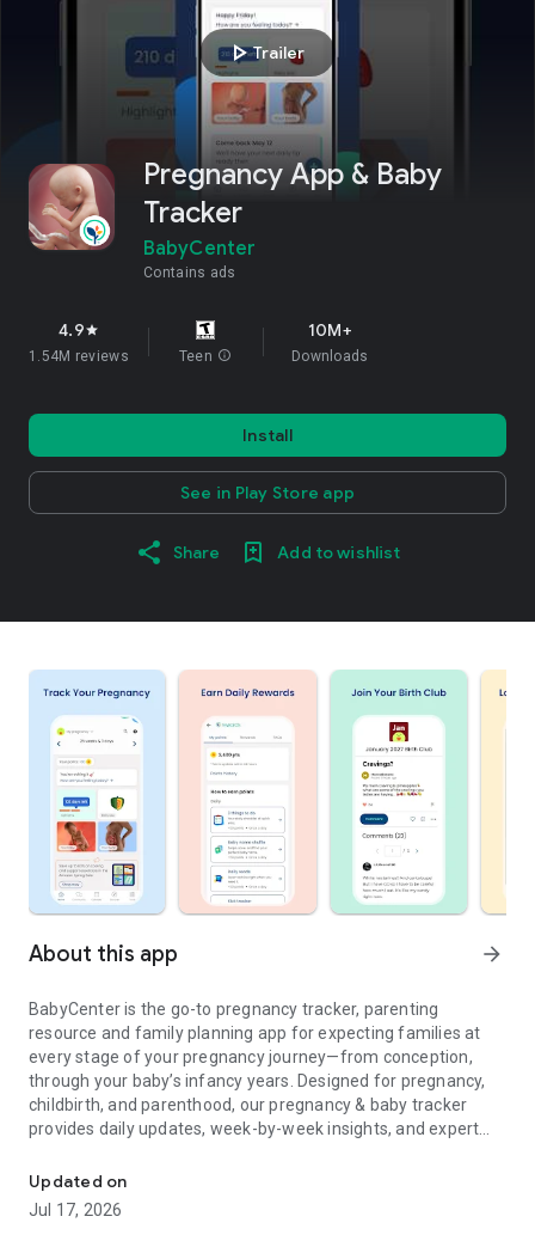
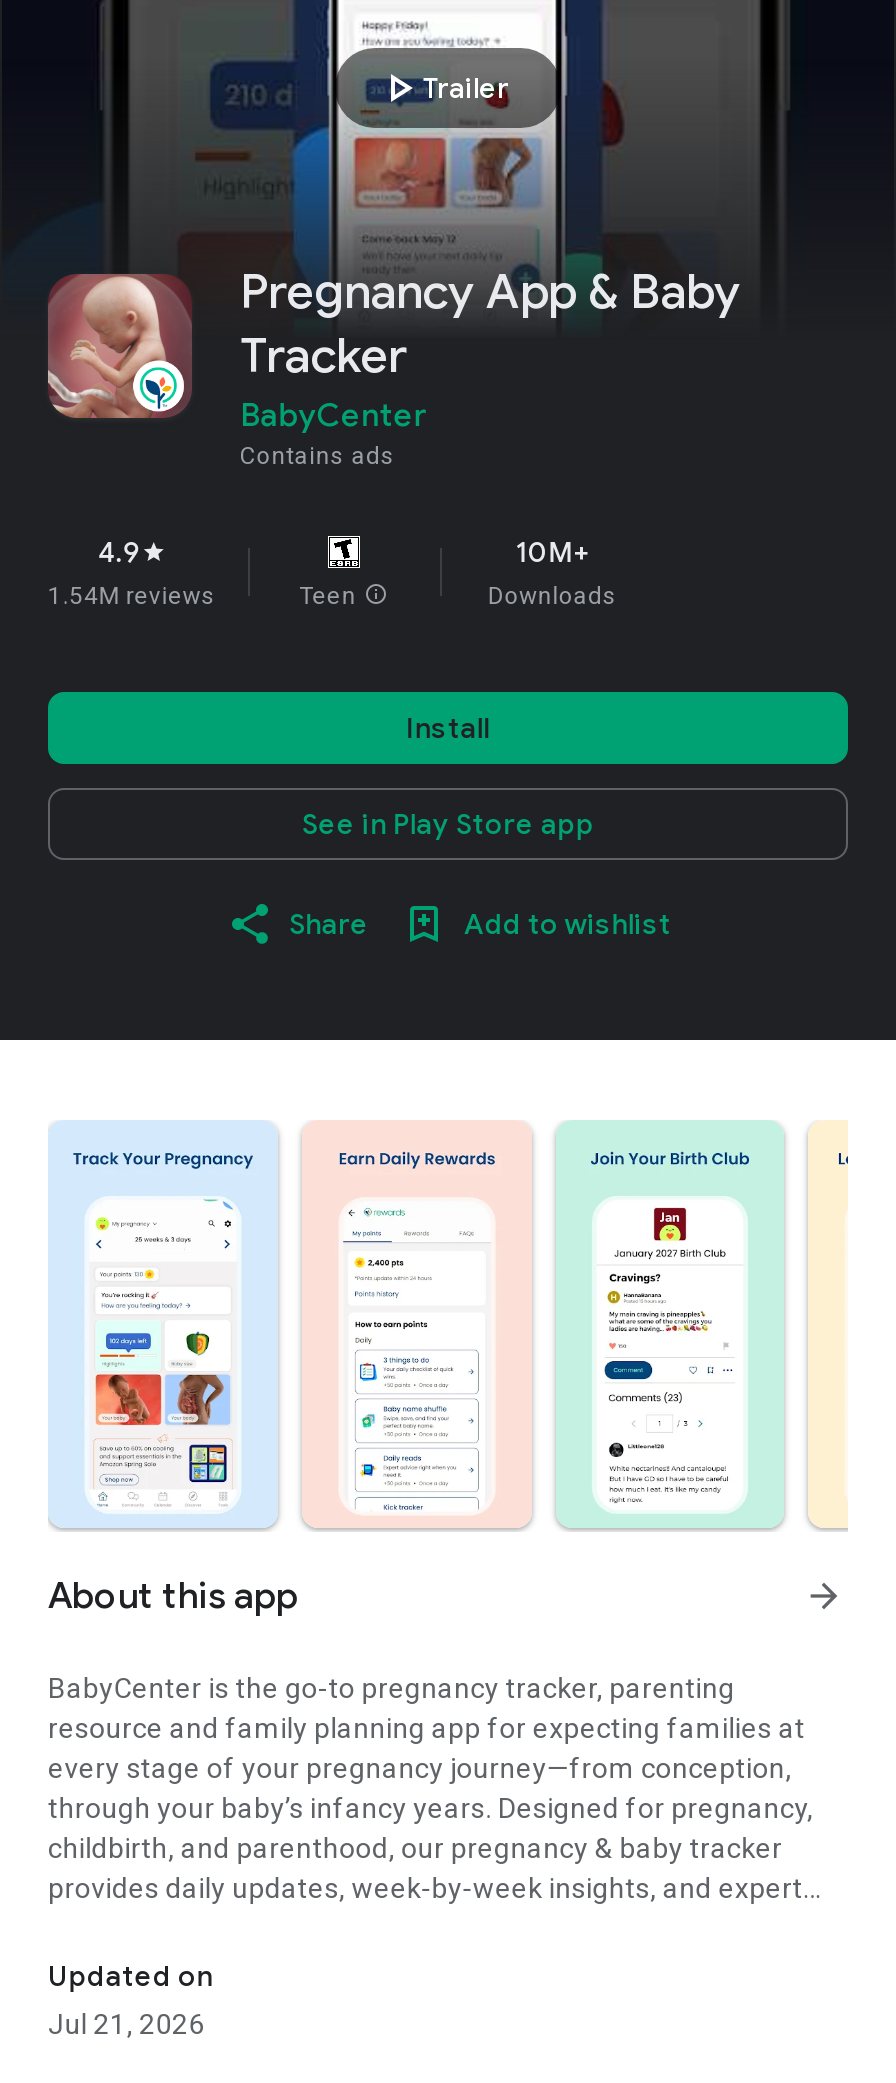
- Jul 17, 2026
+ Jul 21, 2026
